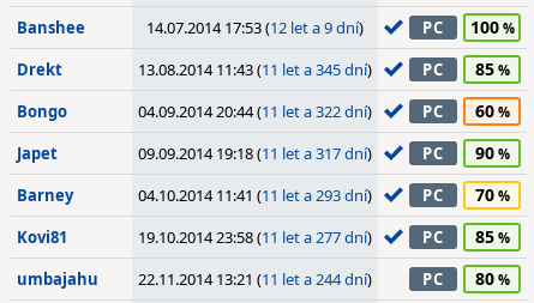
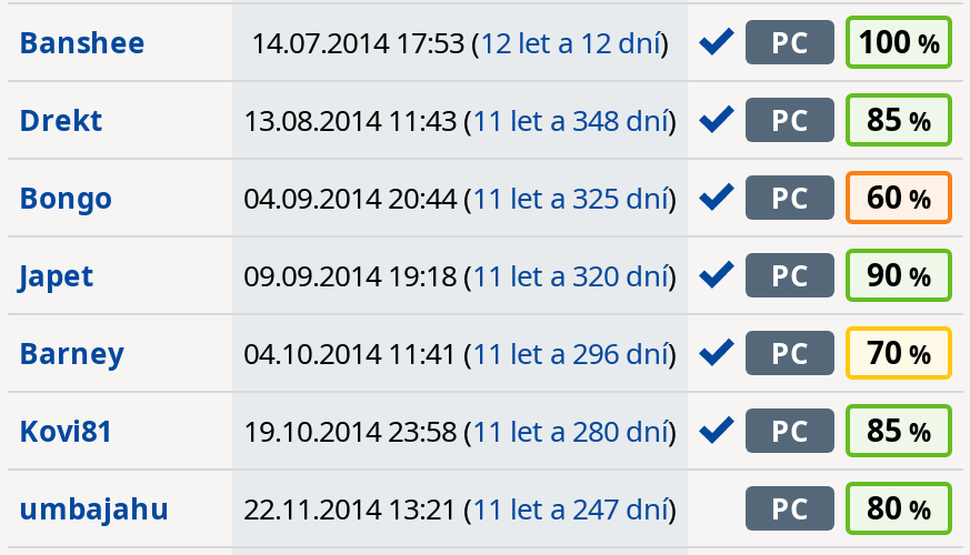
- 14.07.2014 17:53 (12 let a 9 dní)
+ 14.07.2014 17:53 (12 let a 12 dní)

- 13.08.2014 11:43 (11 let a 345 dní)
+ 13.08.2014 11:43 (11 let a 348 dní)

- 04.09.2014 20:44 (11 let a 322 dní)
+ 04.09.2014 20:44 (11 let a 325 dní)

- 09.09.2014 19:18 (11 let a 317 dní)
+ 09.09.2014 19:18 (11 let a 320 dní)

- 04.10.2014 11:41 (11 let a 293 dní)
+ 04.10.2014 11:41 (11 let a 296 dní)

- 19.10.2014 23:58 (11 let a 277 dní)
+ 19.10.2014 23:58 (11 let a 280 dní)

- umbajahu 22.11.2014 13:21 (11 let a 244 dní)
+ umbajahu 22.11.2014 13:21 (11 let a 247 dní)
